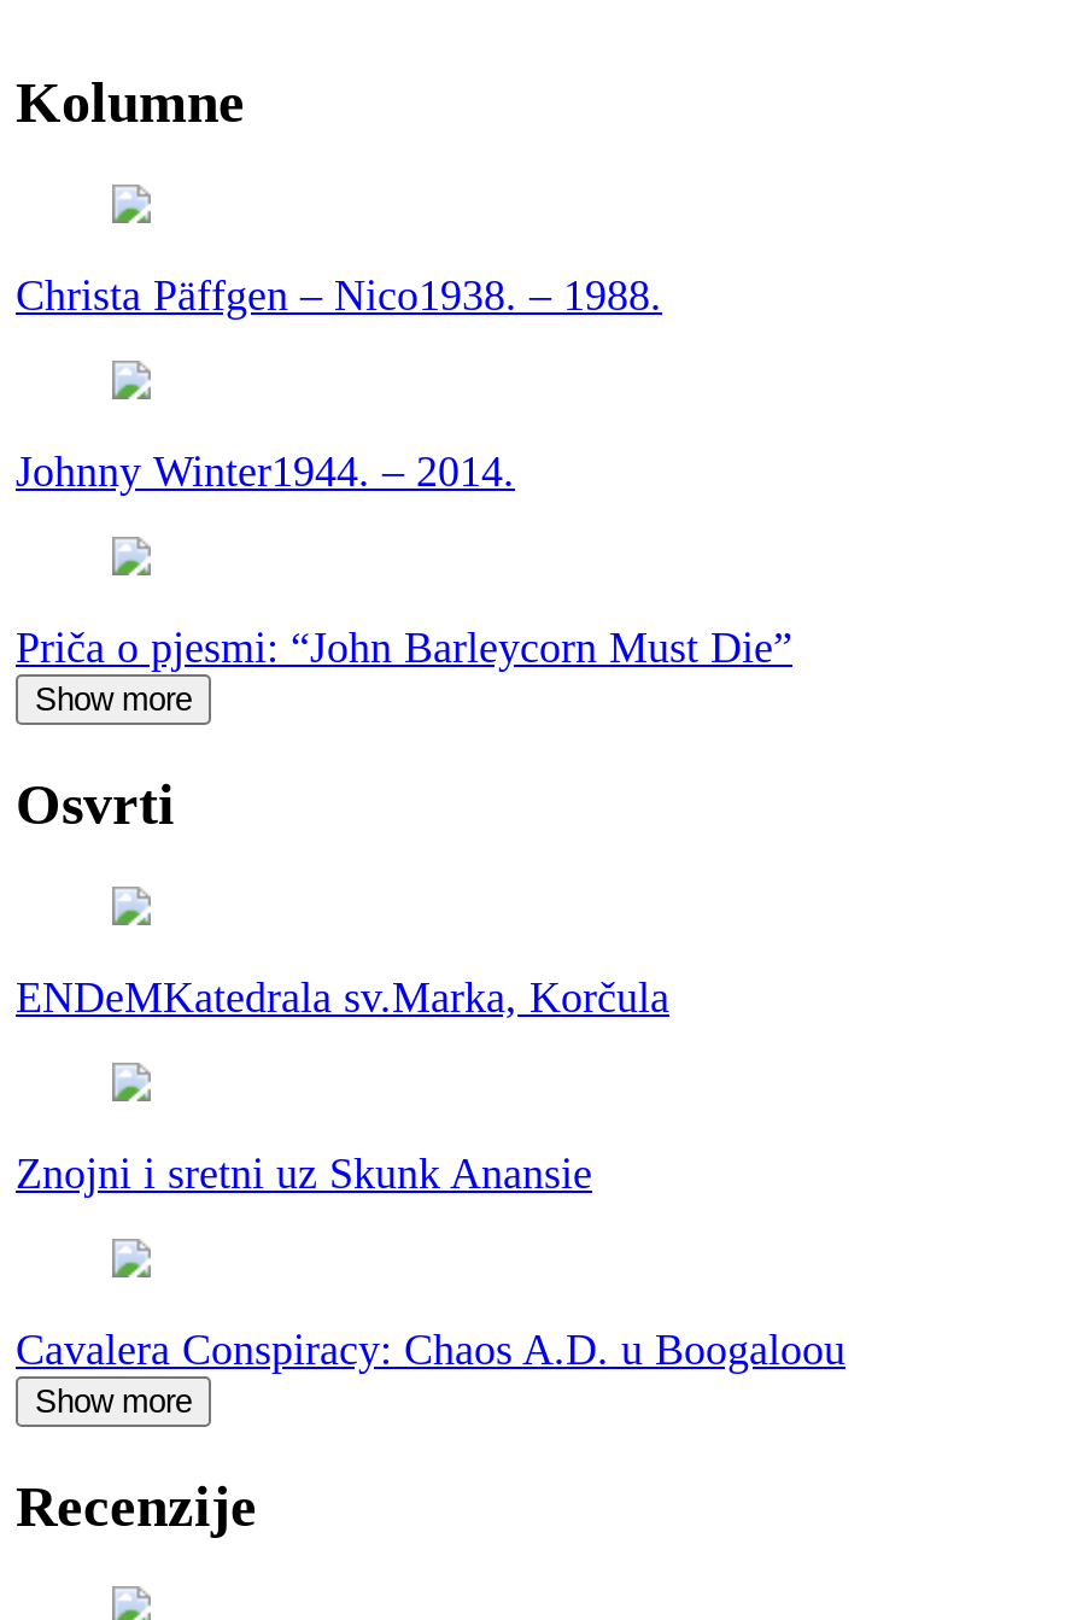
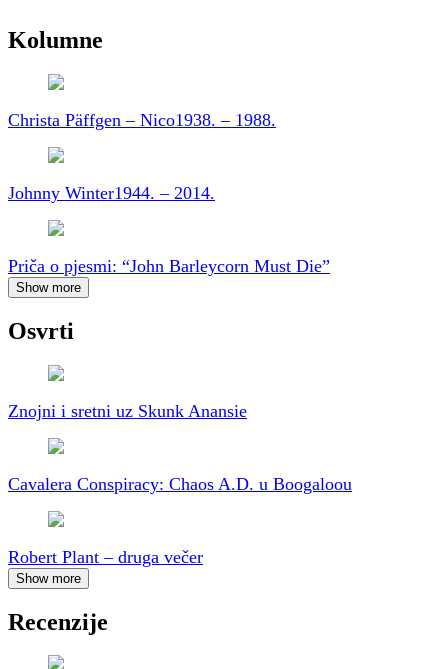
- ENDeMKatedrala sv.Marka, Korčula

moved up: Znojni i sretni uz Skunk Anansie | Cavalera Conspiracy: Chaos A.D. u Boogaloou

+ Robert Plant – druga večer
